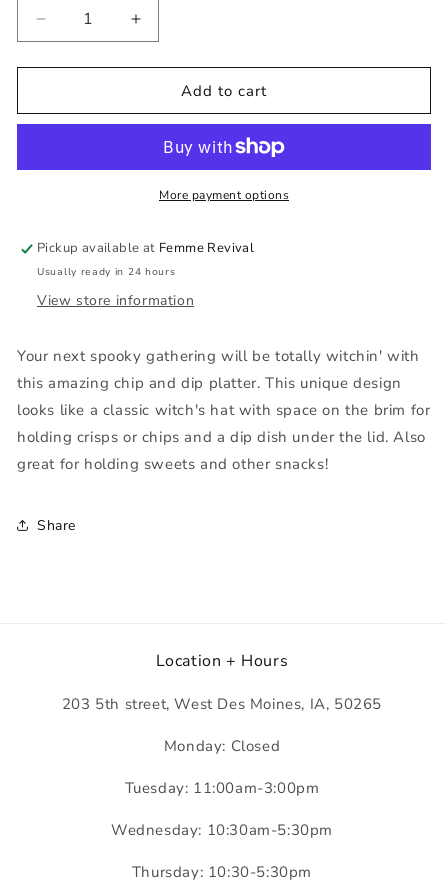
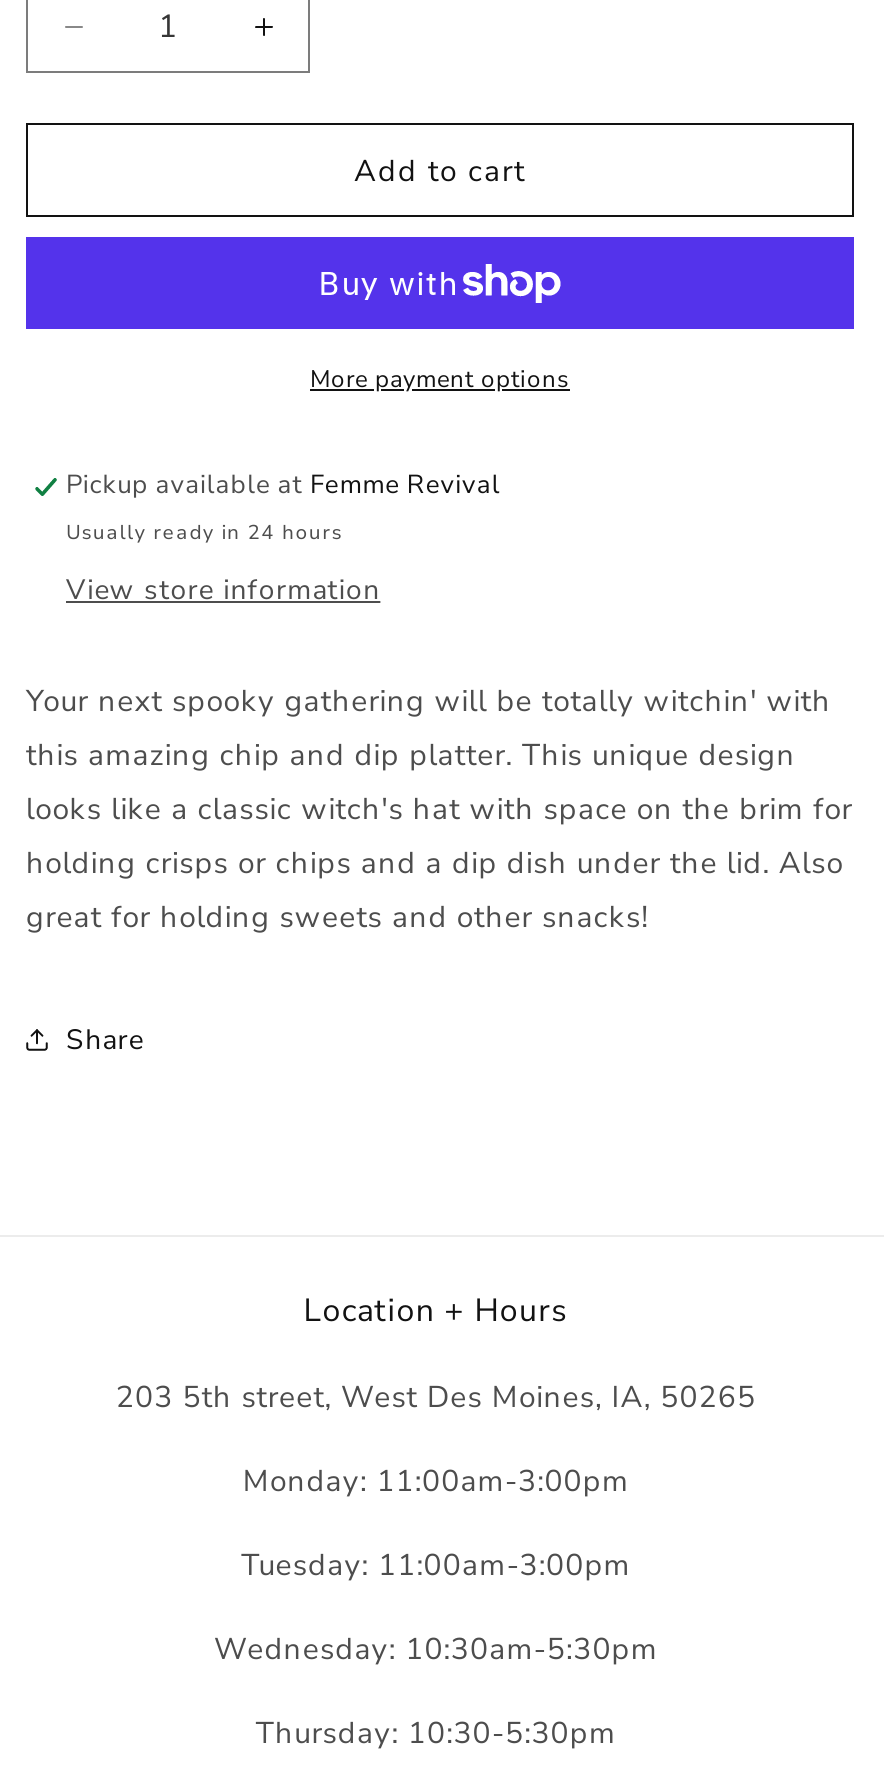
- Monday: Closed
+ Monday: 11:00am-3:00pm
